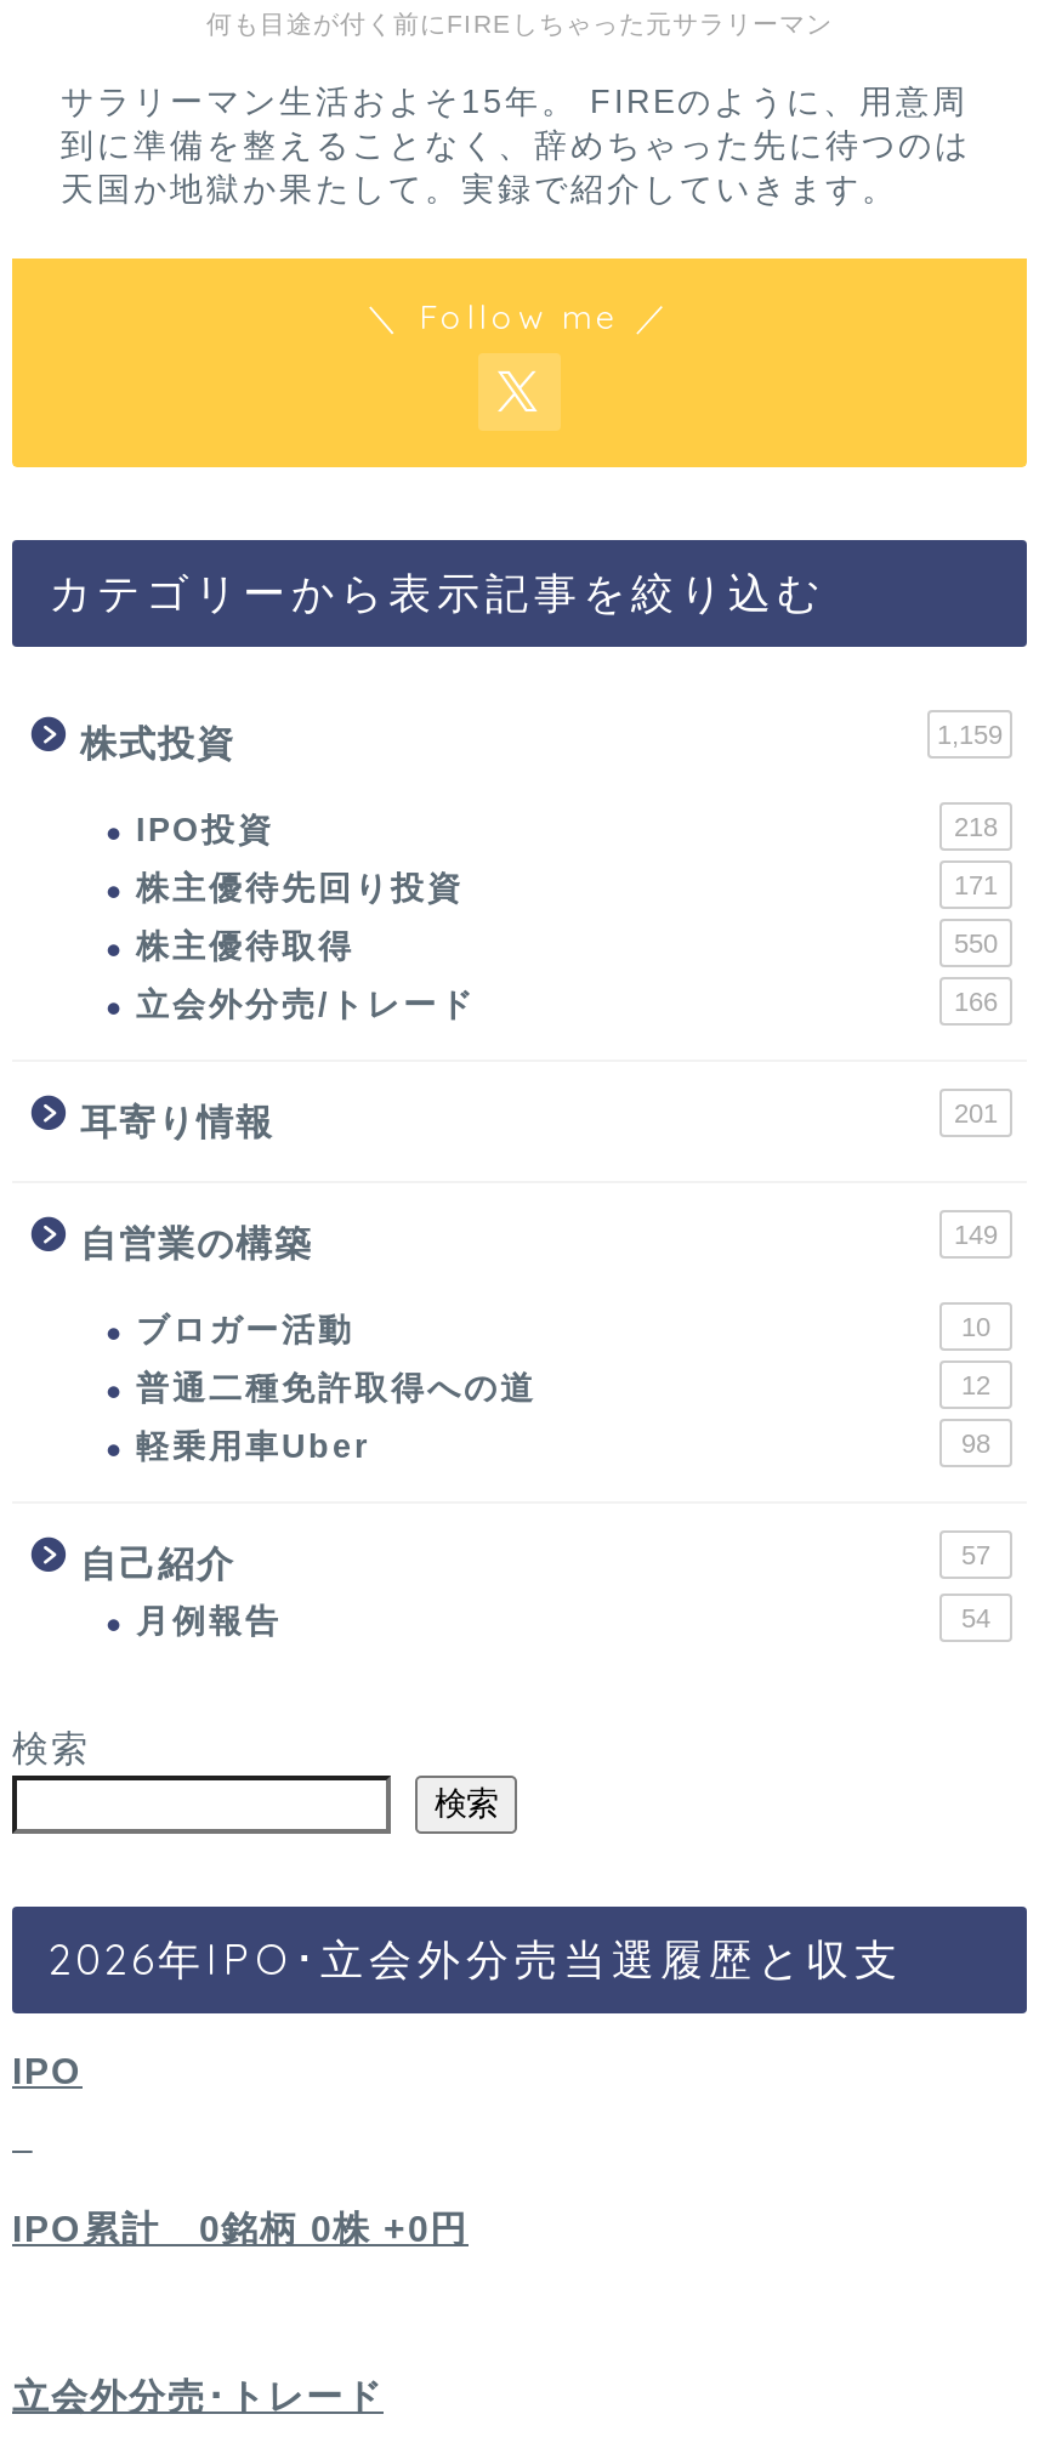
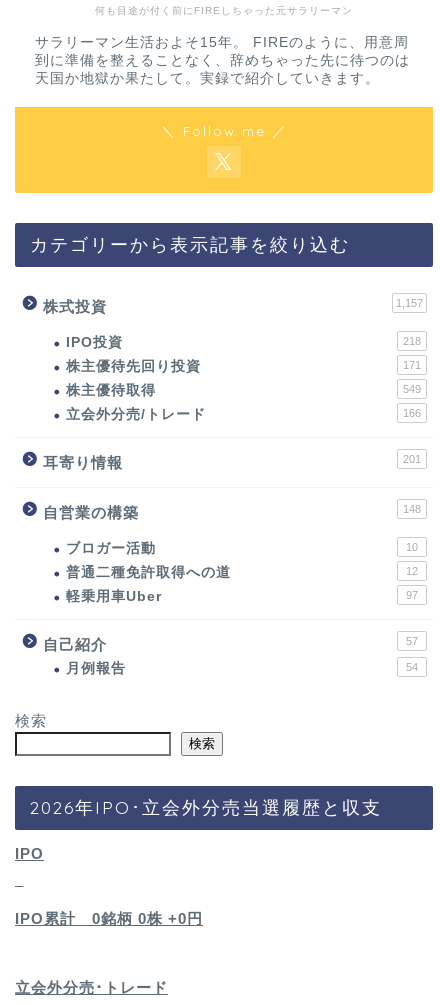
- 1,159
+ 1,157

- 550
+ 549

- 149
+ 148

- 98
+ 97
